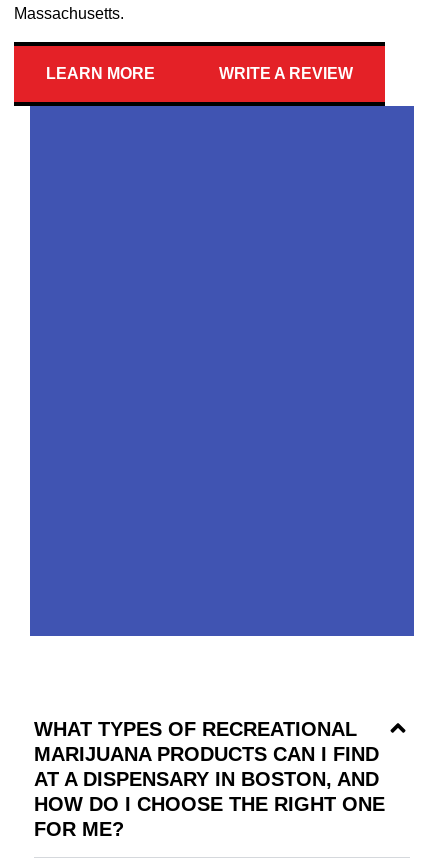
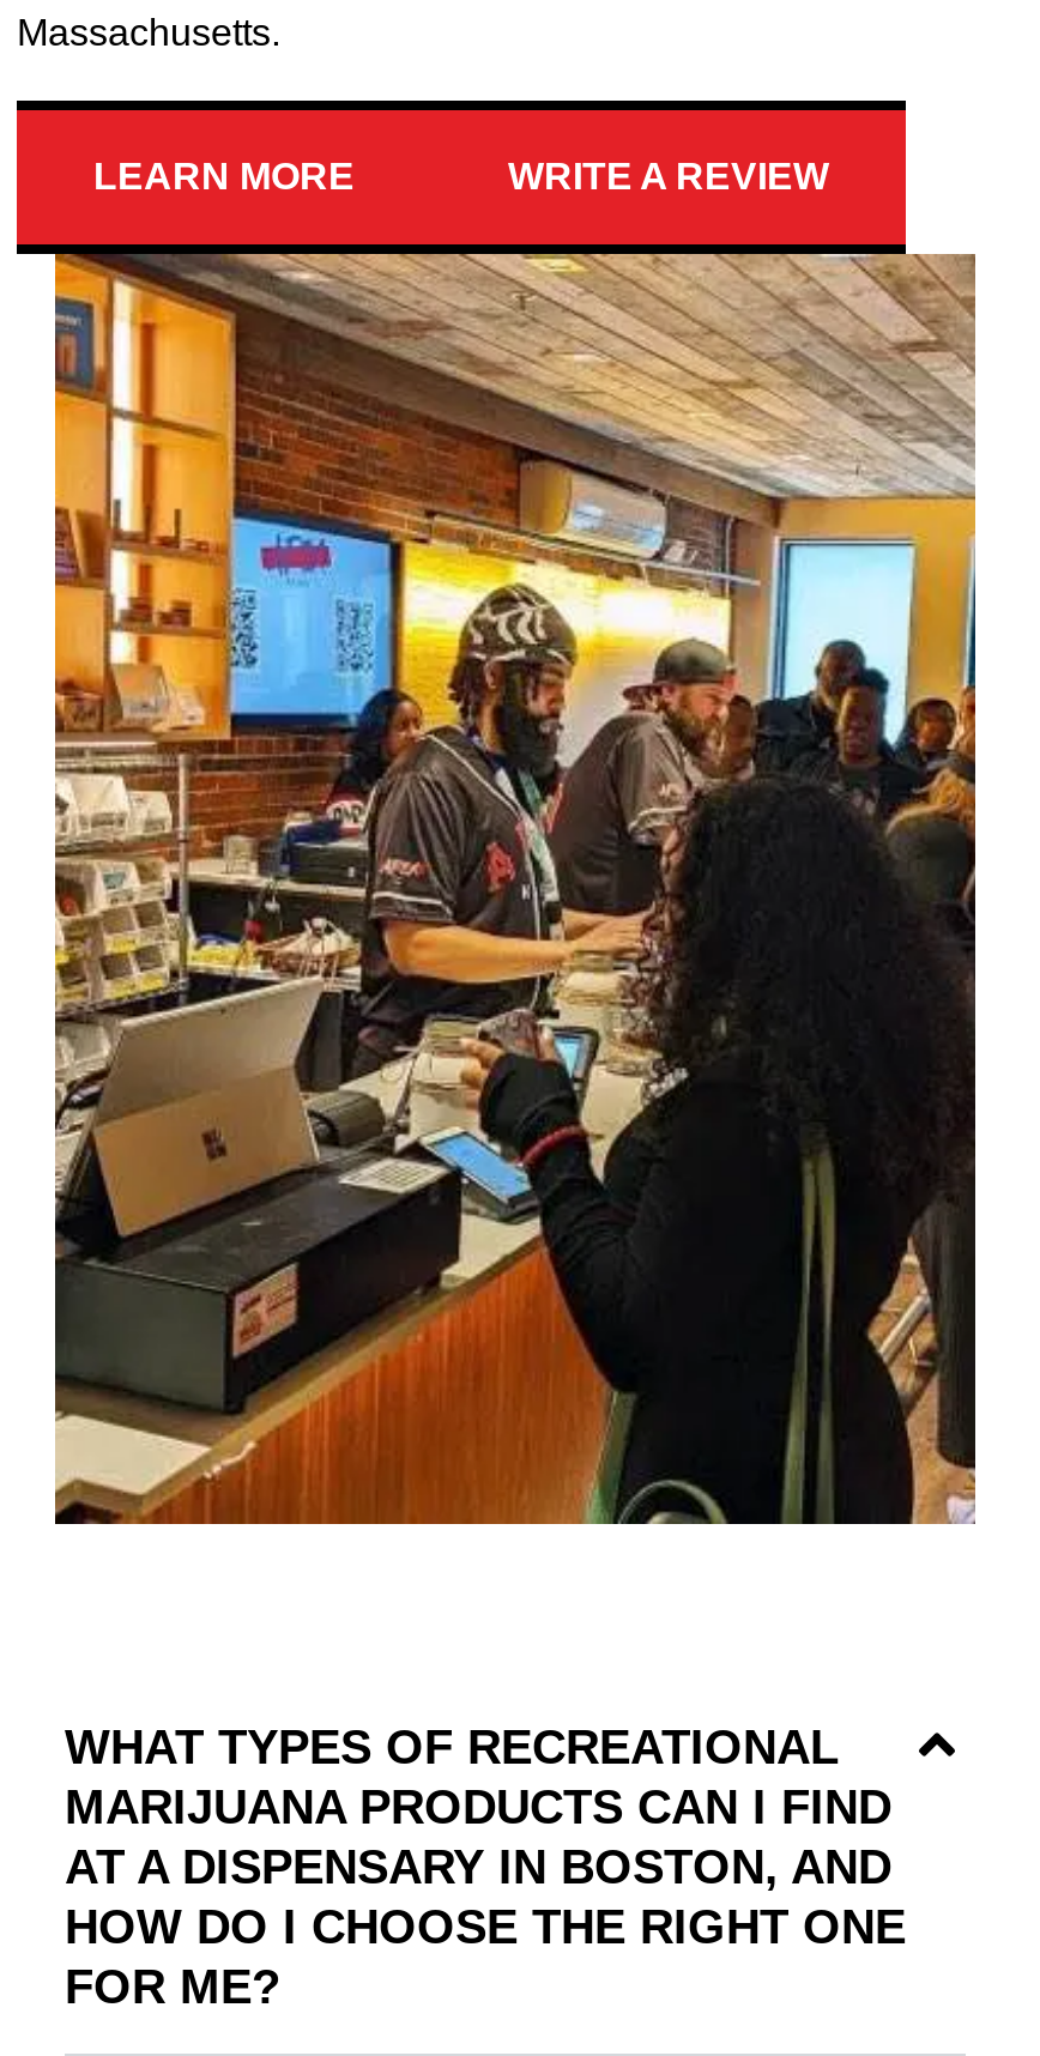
+ [image]
